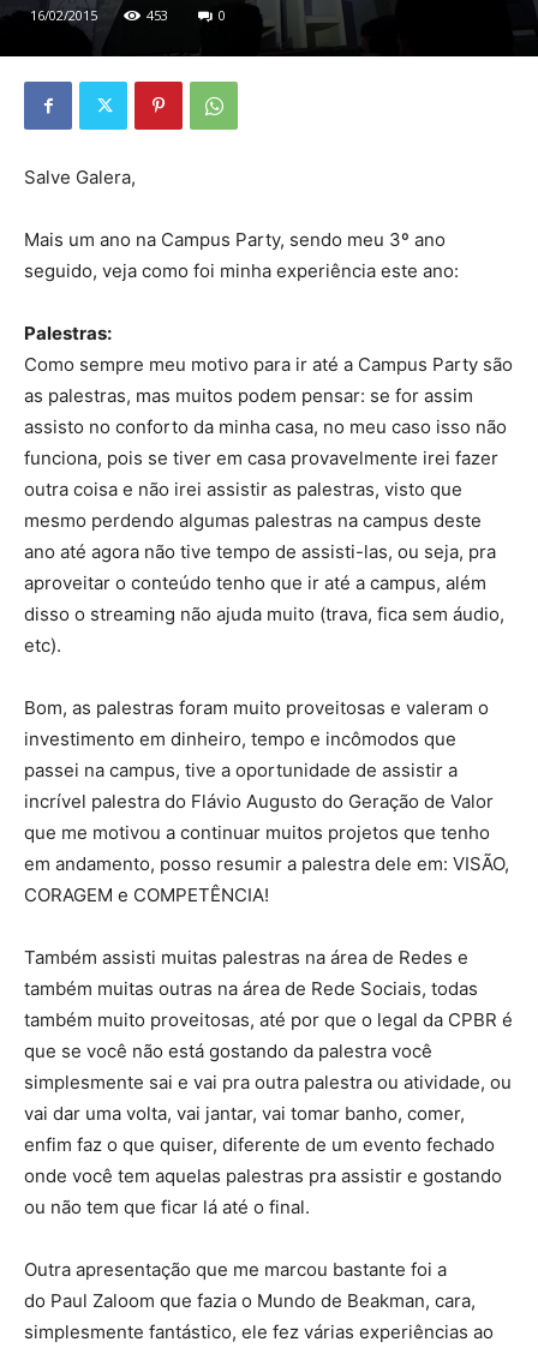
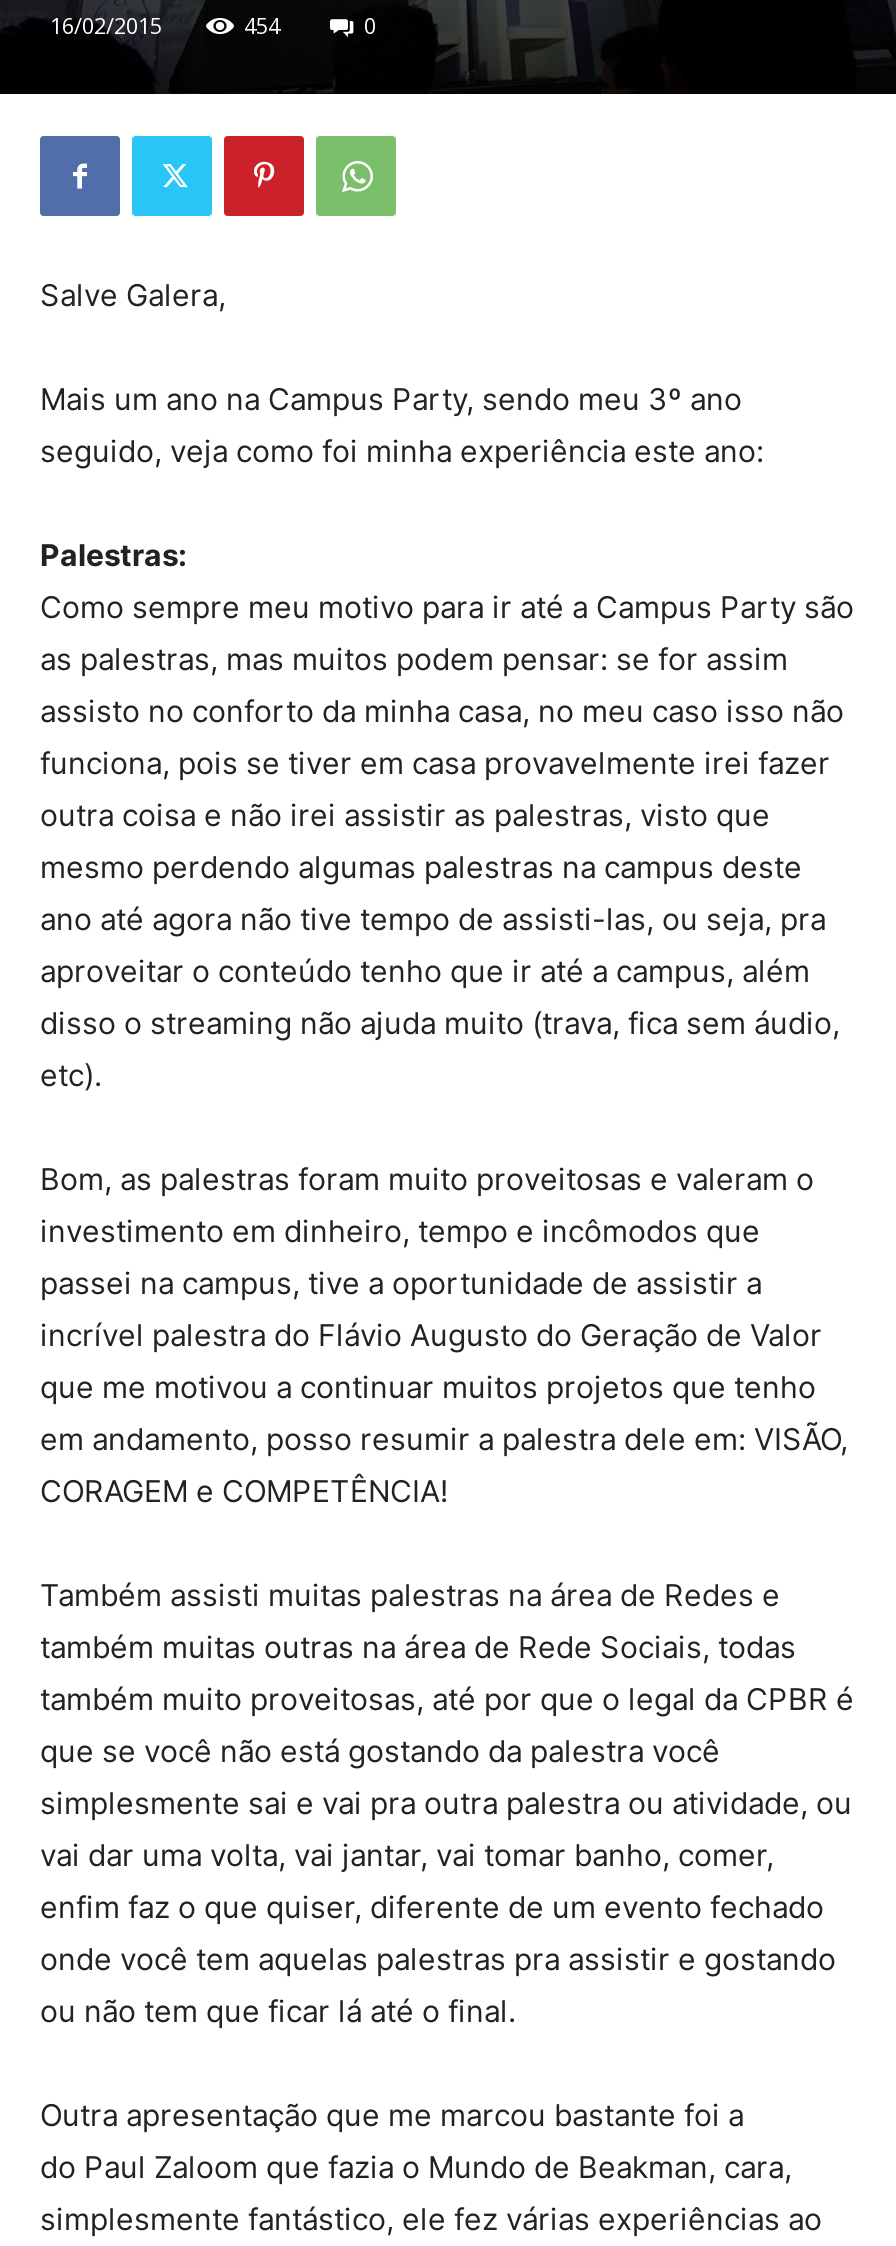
- 453
+ 454
